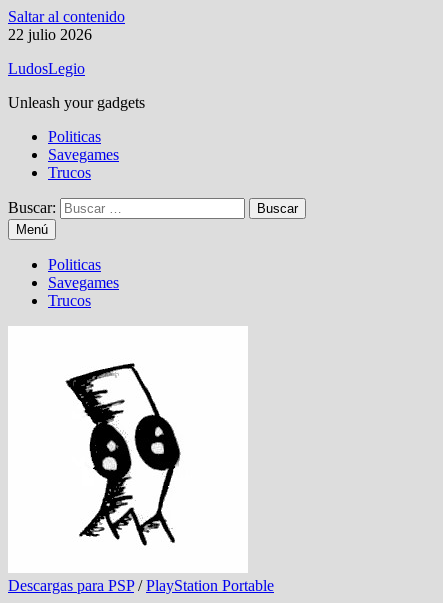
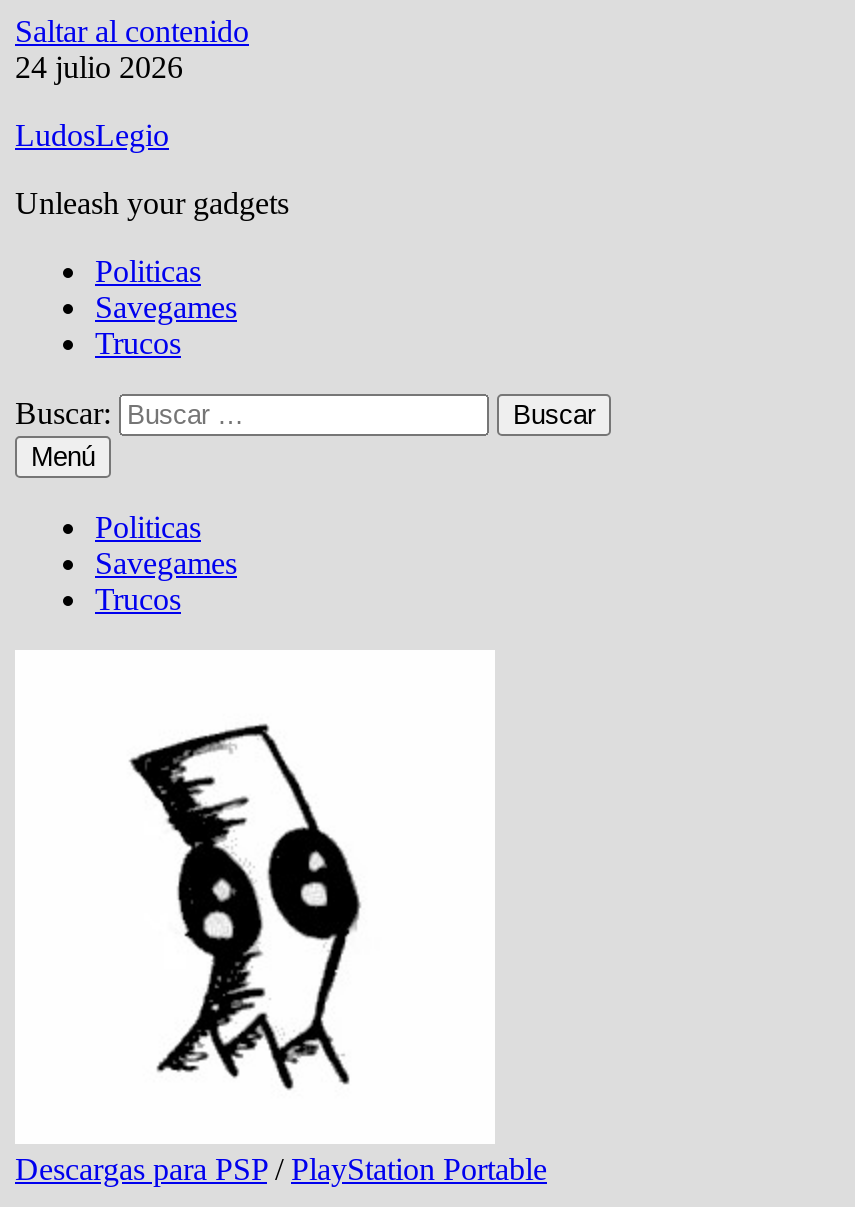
- 22 julio 2026
+ 24 julio 2026
